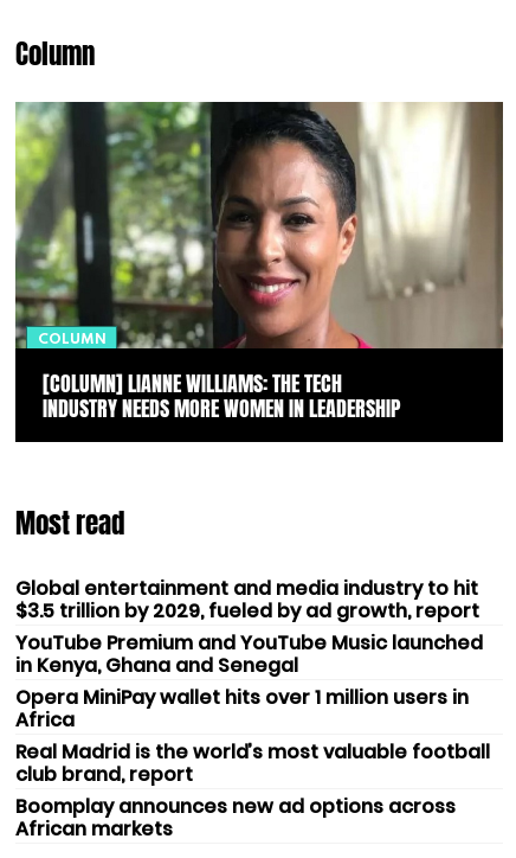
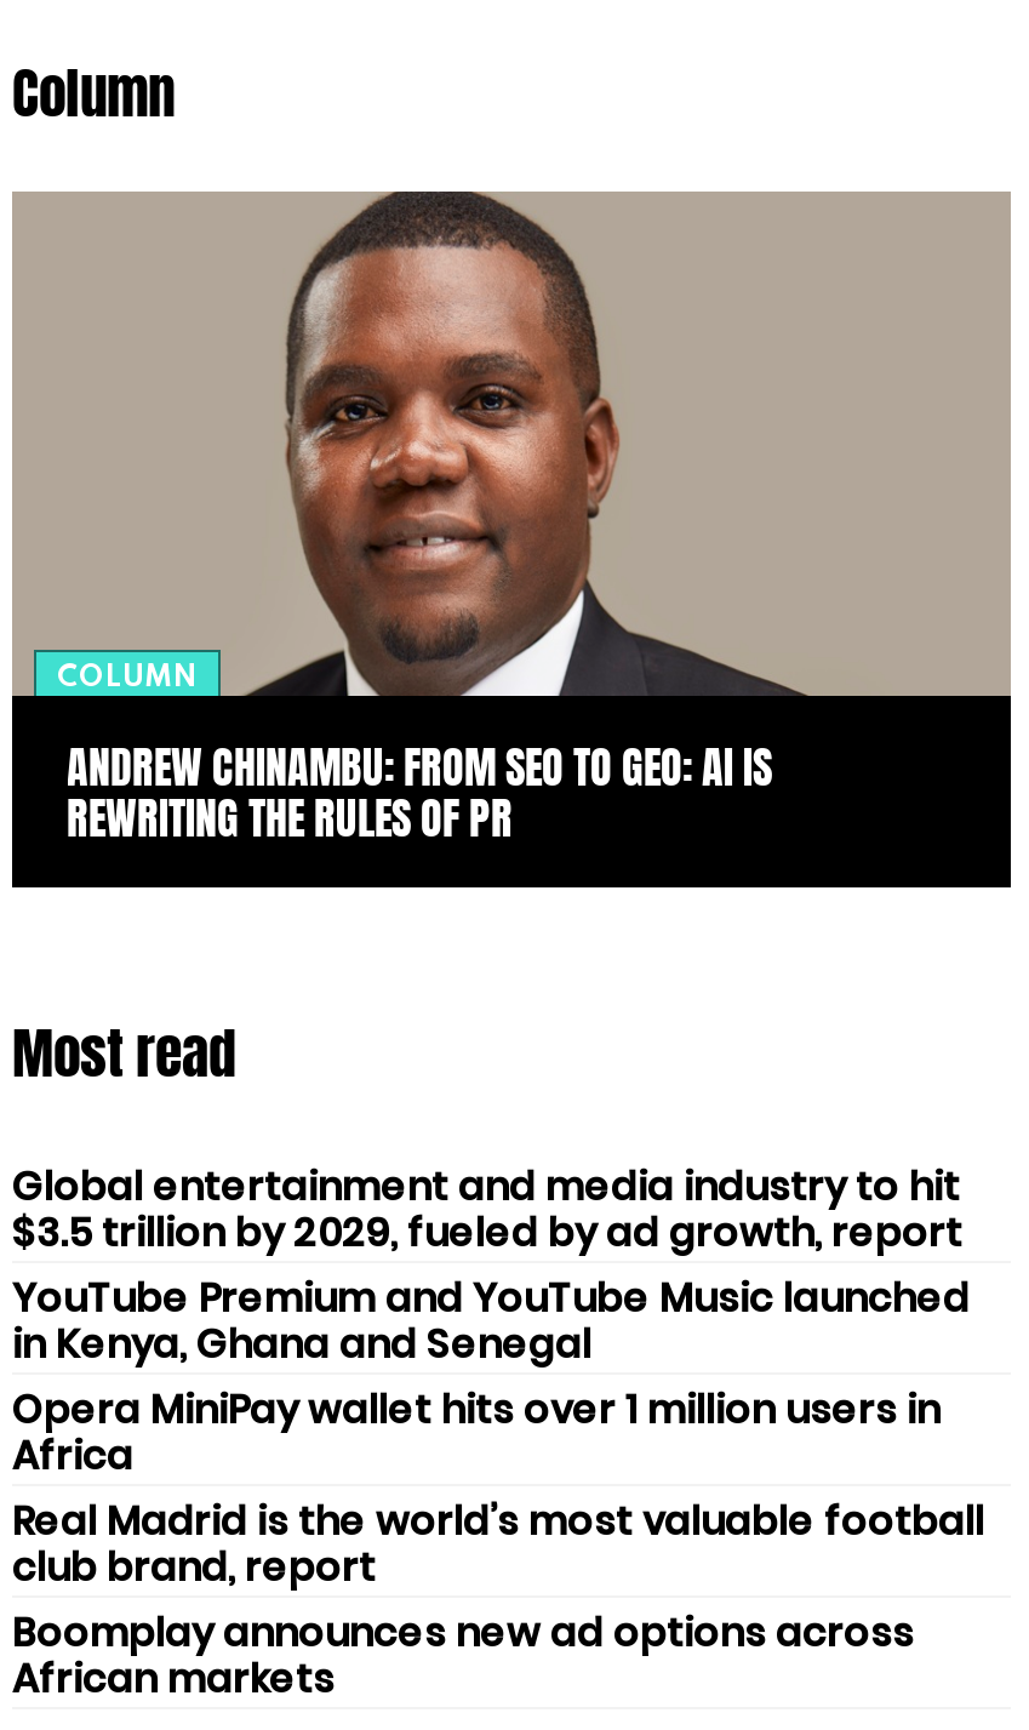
- [image]
- [COLUMN] LIANNE WILLIAMS: THE TECH
- INDUSTRY NEEDS MORE WOMEN IN LEADERSHIP
+ [image]
+ ANDREW CHINAMBU: FROM SEO TO GEO: AI IS
+ REWRITING THE RULES OF PR
